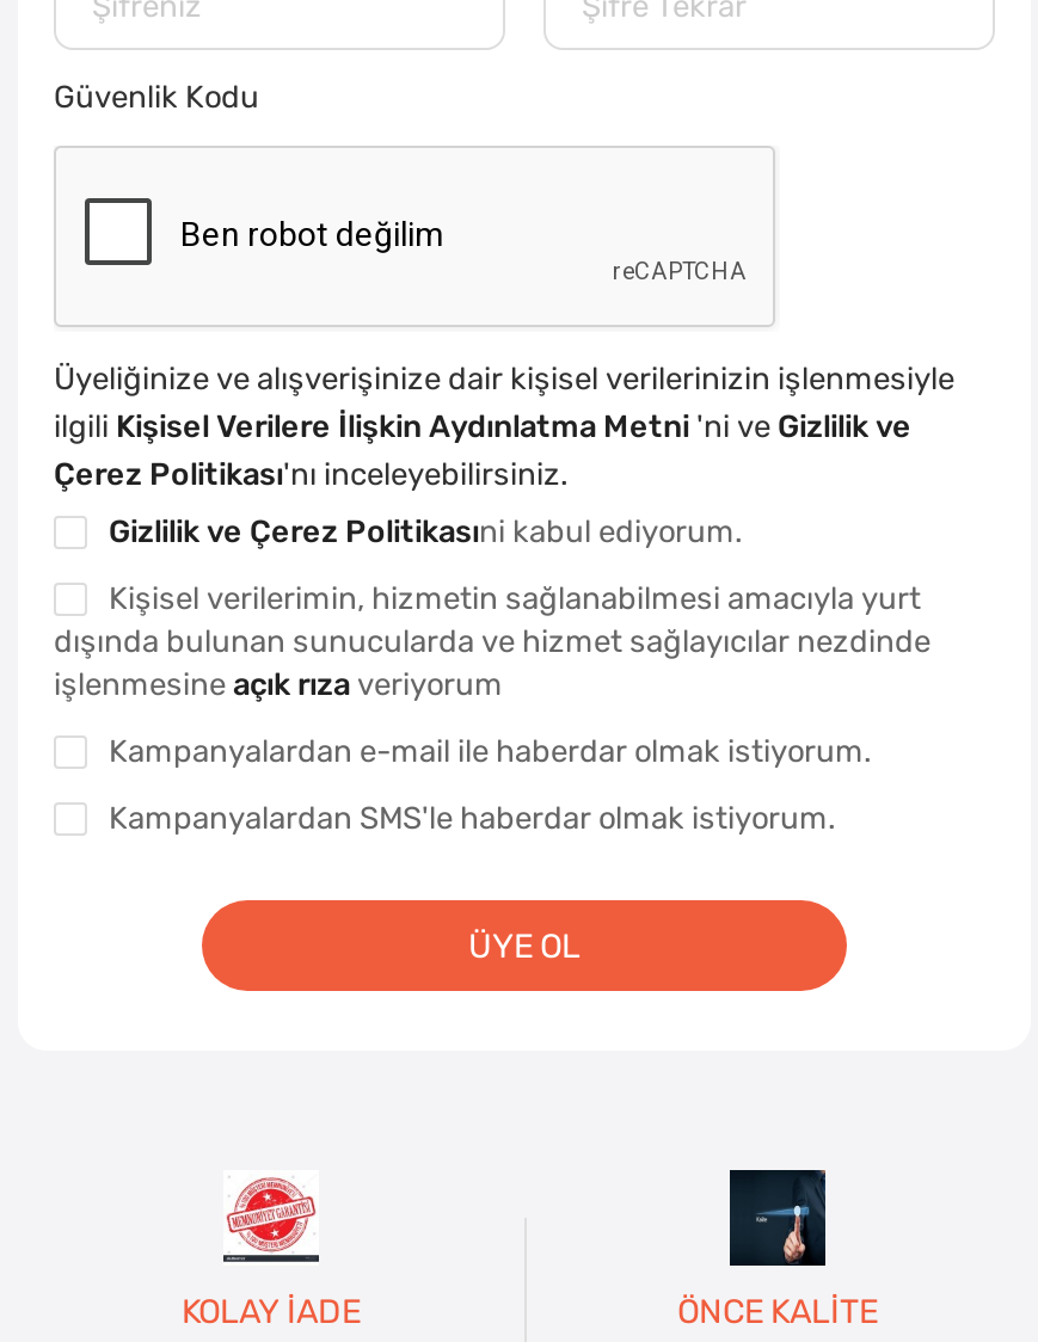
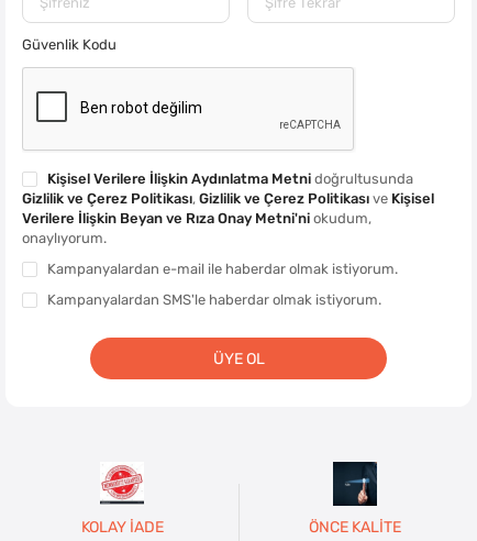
- Üyeliğinize ve alışverişinize dair kişisel verilerinizin işlenmesiyle
- ilgili Kişisel Verilere İlişkin Aydınlatma Metni 'ni ve Gizlilik ve
- Çerez Politikası'nı inceleyebilirsiniz.
- Gizlilik ve Çerez Politikasıni kabul ediyorum.
- Kişisel verilerimin, hizmetin sağlanabilmesi amacıyla yurt
- dışında bulunan sunucularda ve hizmet sağlayıcılar nezdinde
- işlenmesine açık rıza veriyorum
+ Kişisel Verilere İlişkin Aydınlatma Metni doğrultusunda
+ Gizlilik ve Çerez Politikası, Gizlilik ve Çerez Politikası ve Kişisel
+ Verilere İlişkin Beyan ve Rıza Onay Metni'ni okudum,
+ onaylıyorum.
